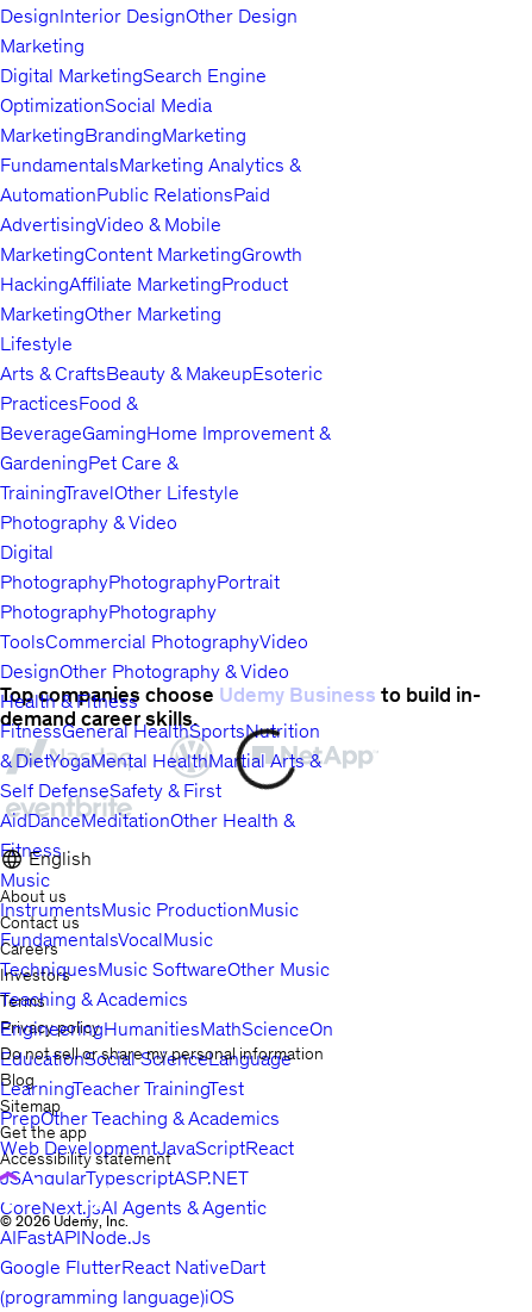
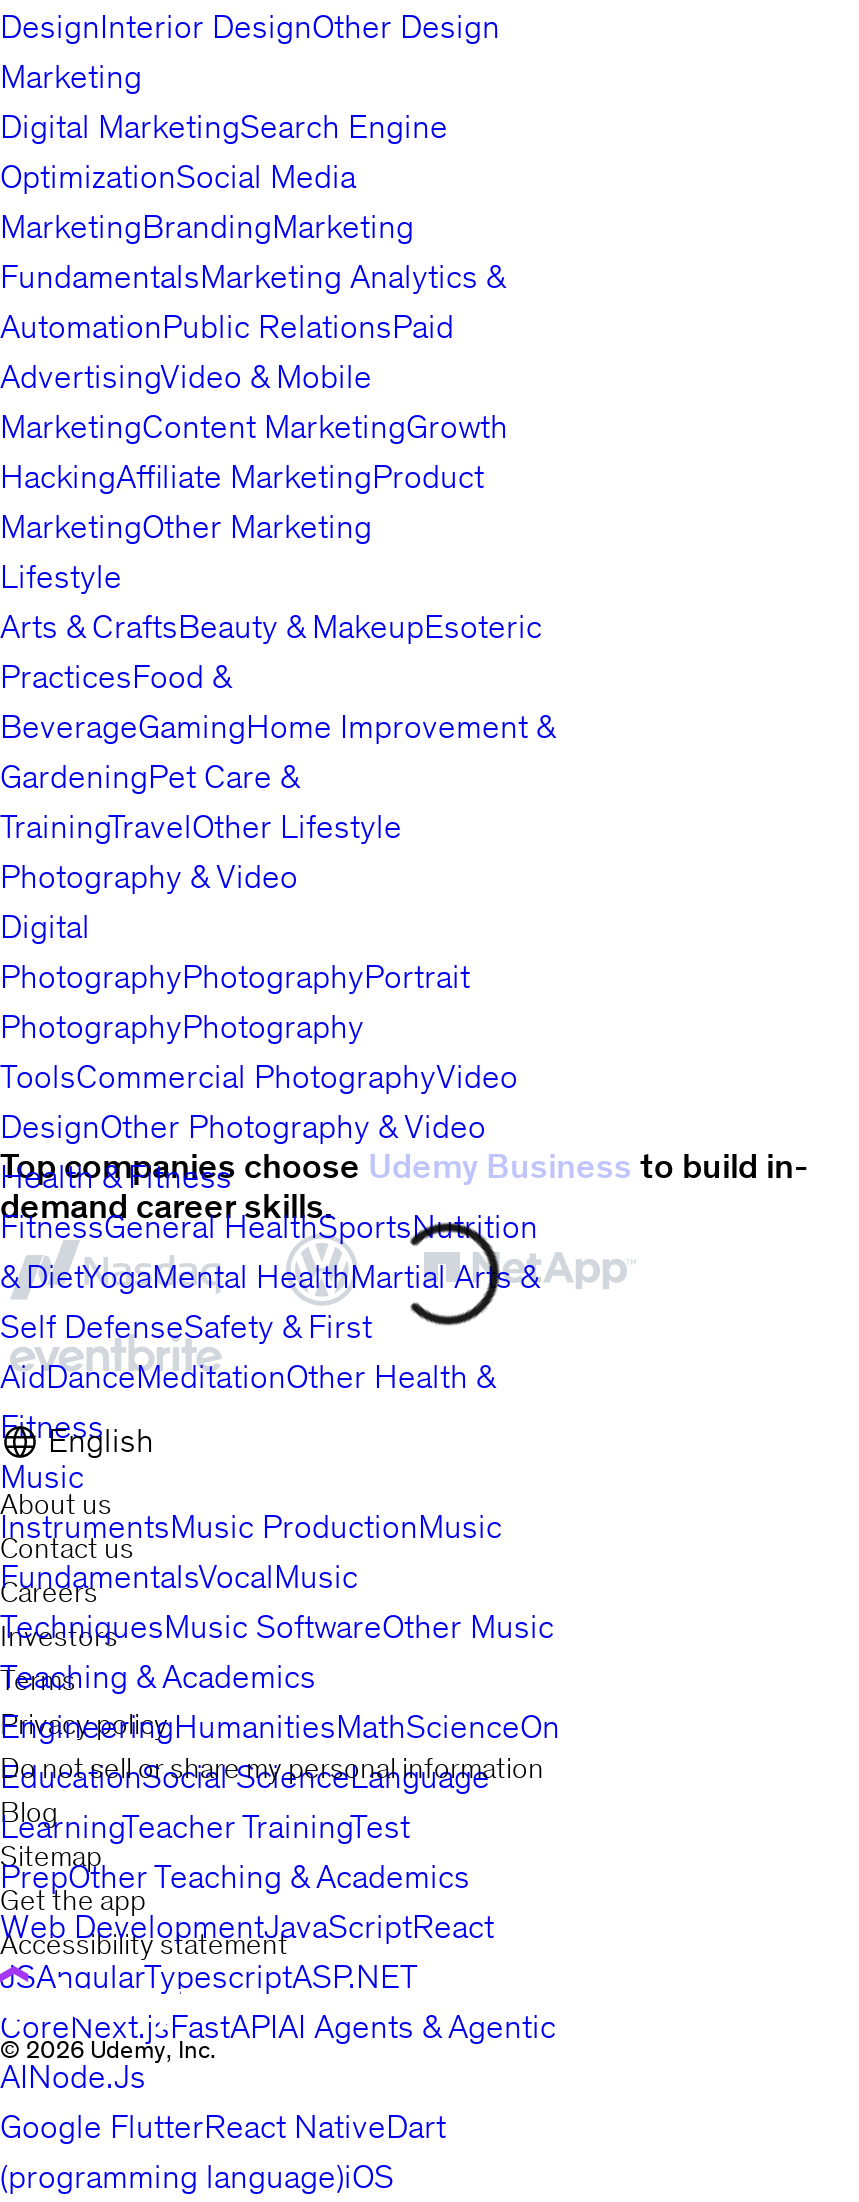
- CoreNext.jsAI Agents & Agentic
- AIFastAPINode.Js
+ CoreNext.jsFastAPIAI Agents & Agentic
+ AINode.Js
